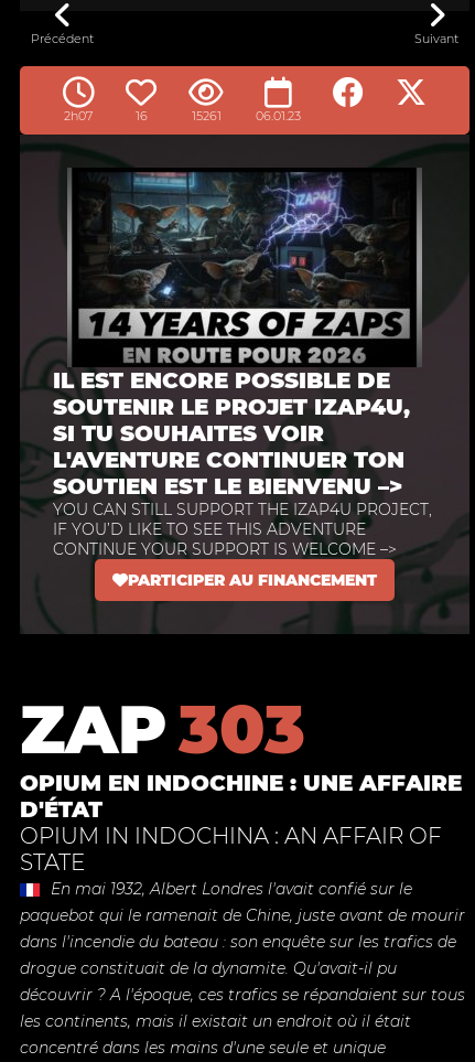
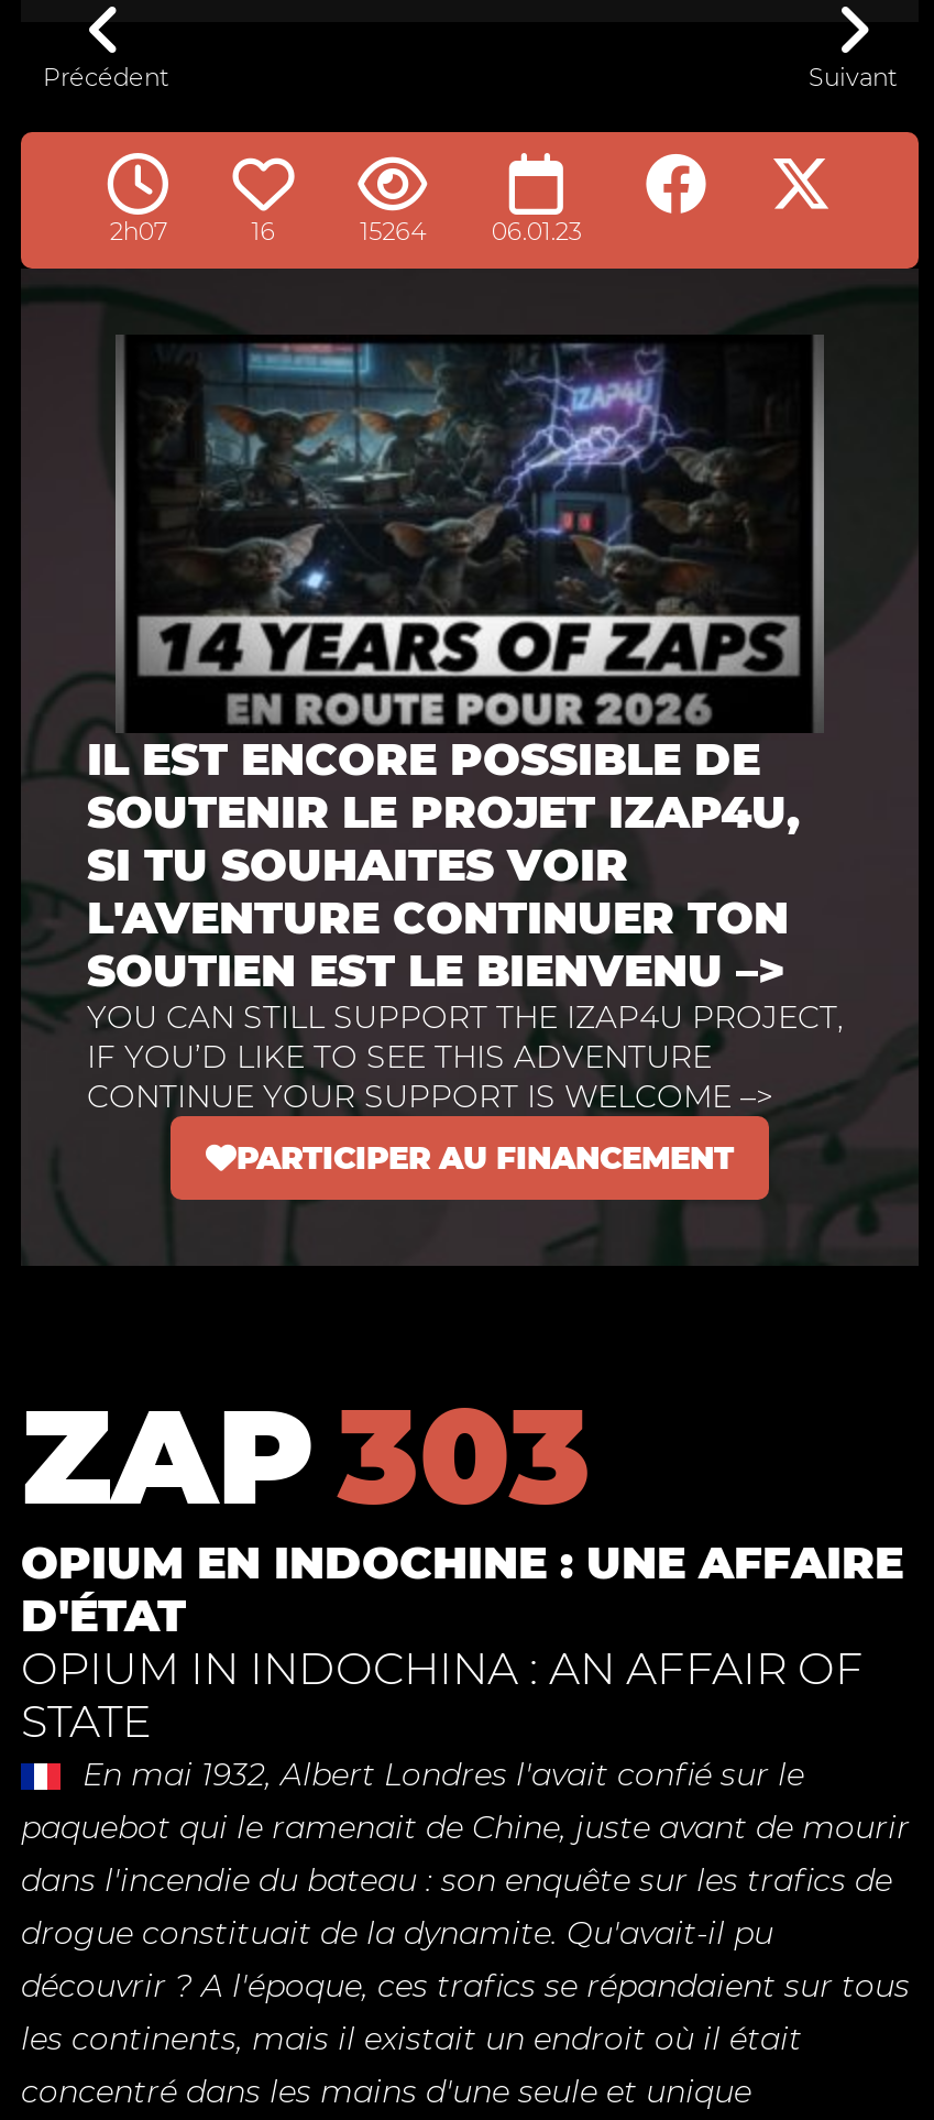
- 15261
+ 15264
